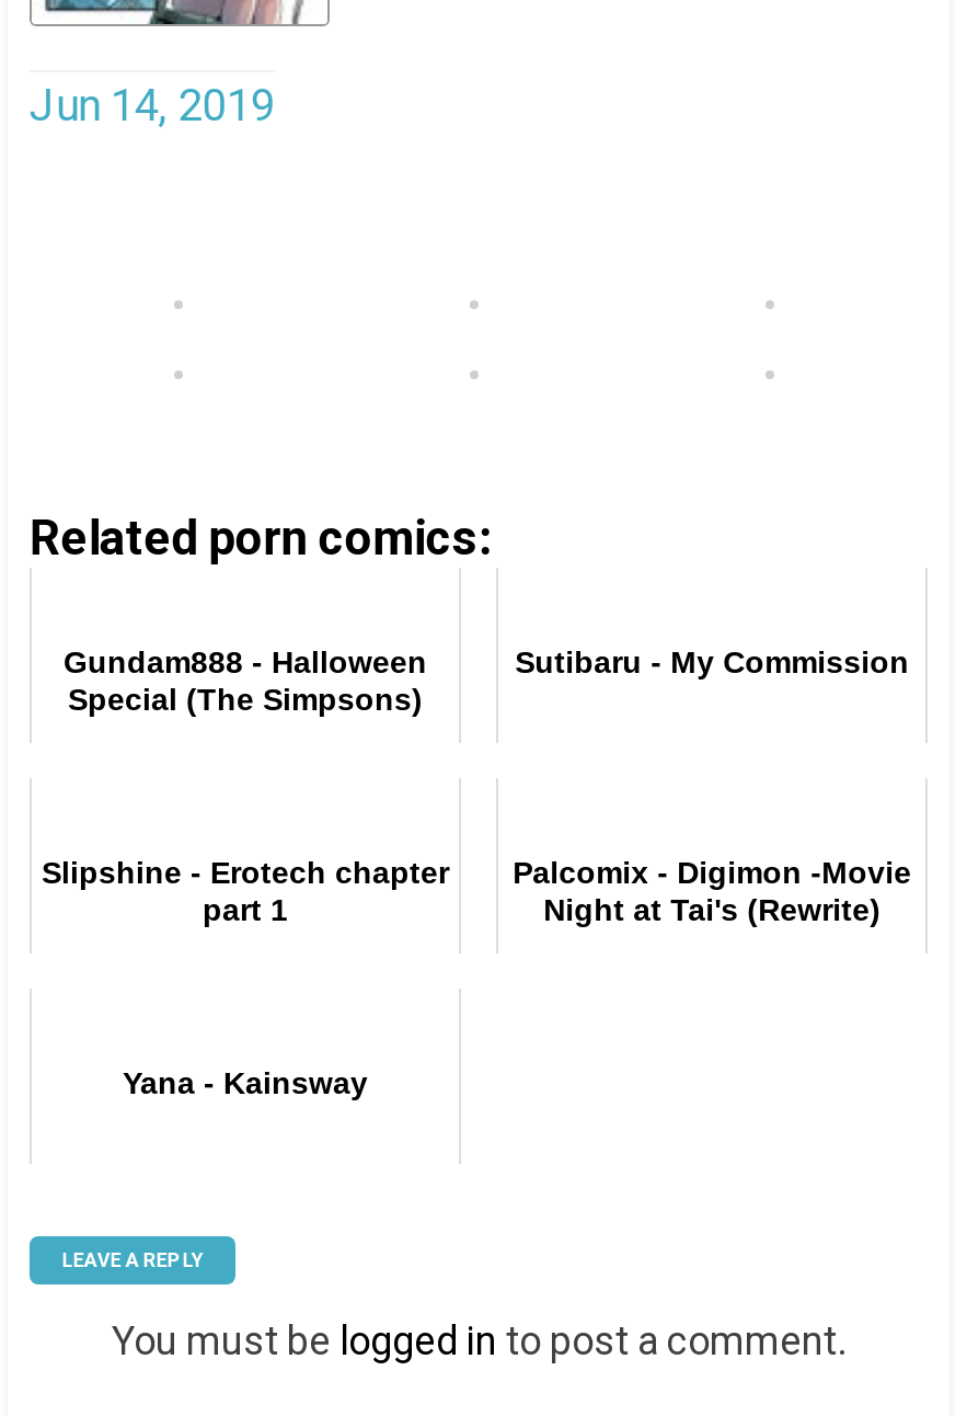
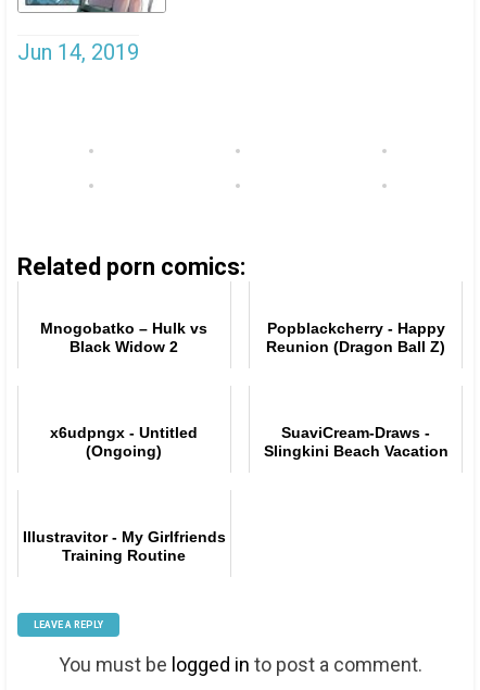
- Gundam888 - Halloween
- Special (The Simpsons)
+ Mnogobatko – Hulk vs
+ Black Widow 2

- Sutibaru - My Commission
+ Popblackcherry - Happy
+ Reunion (Dragon Ball Z)

- Slipshine - Erotech chapter
- part 1
+ x6udpngx - Untitled
+ (Ongoing)

- Palcomix - Digimon -Movie
- Night at Tai's (Rewrite)
+ SuaviCream-Draws -
+ Slingkini Beach Vacation

- Yana - Kainsway
+ Illustravitor - My Girlfriends
+ Training Routine
